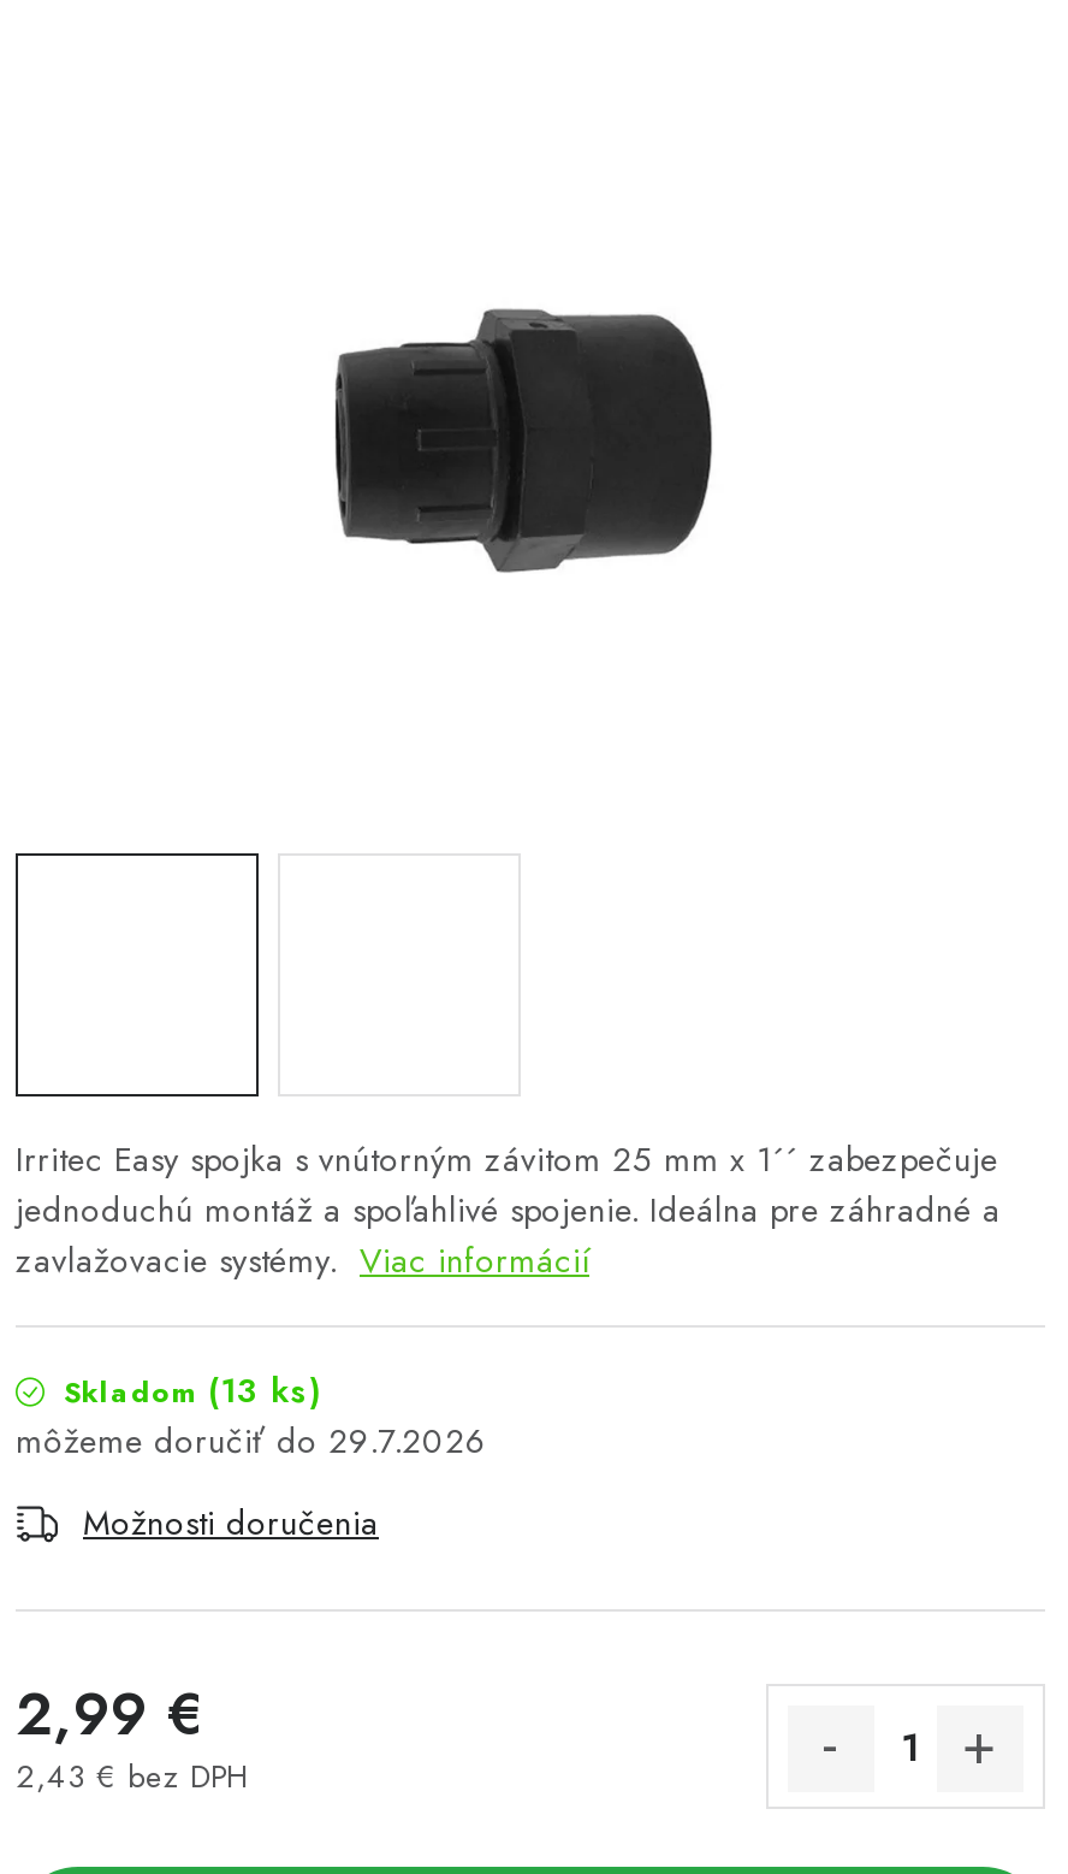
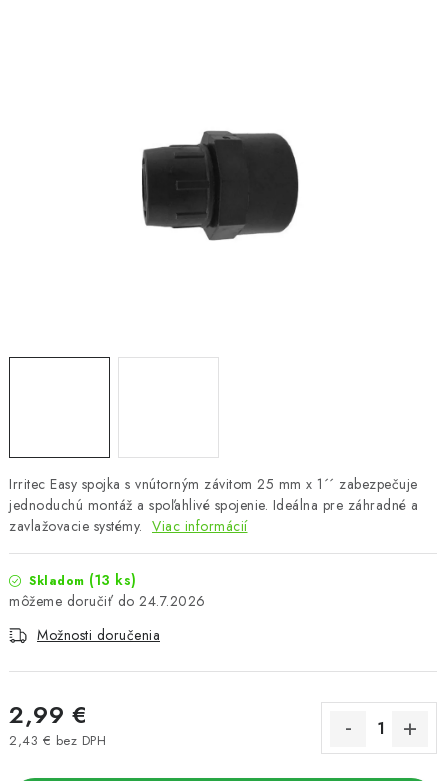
- 29.7.2026
+ 24.7.2026
